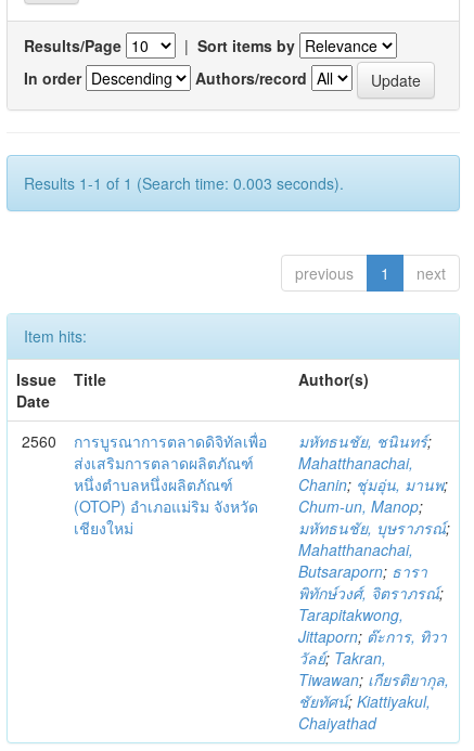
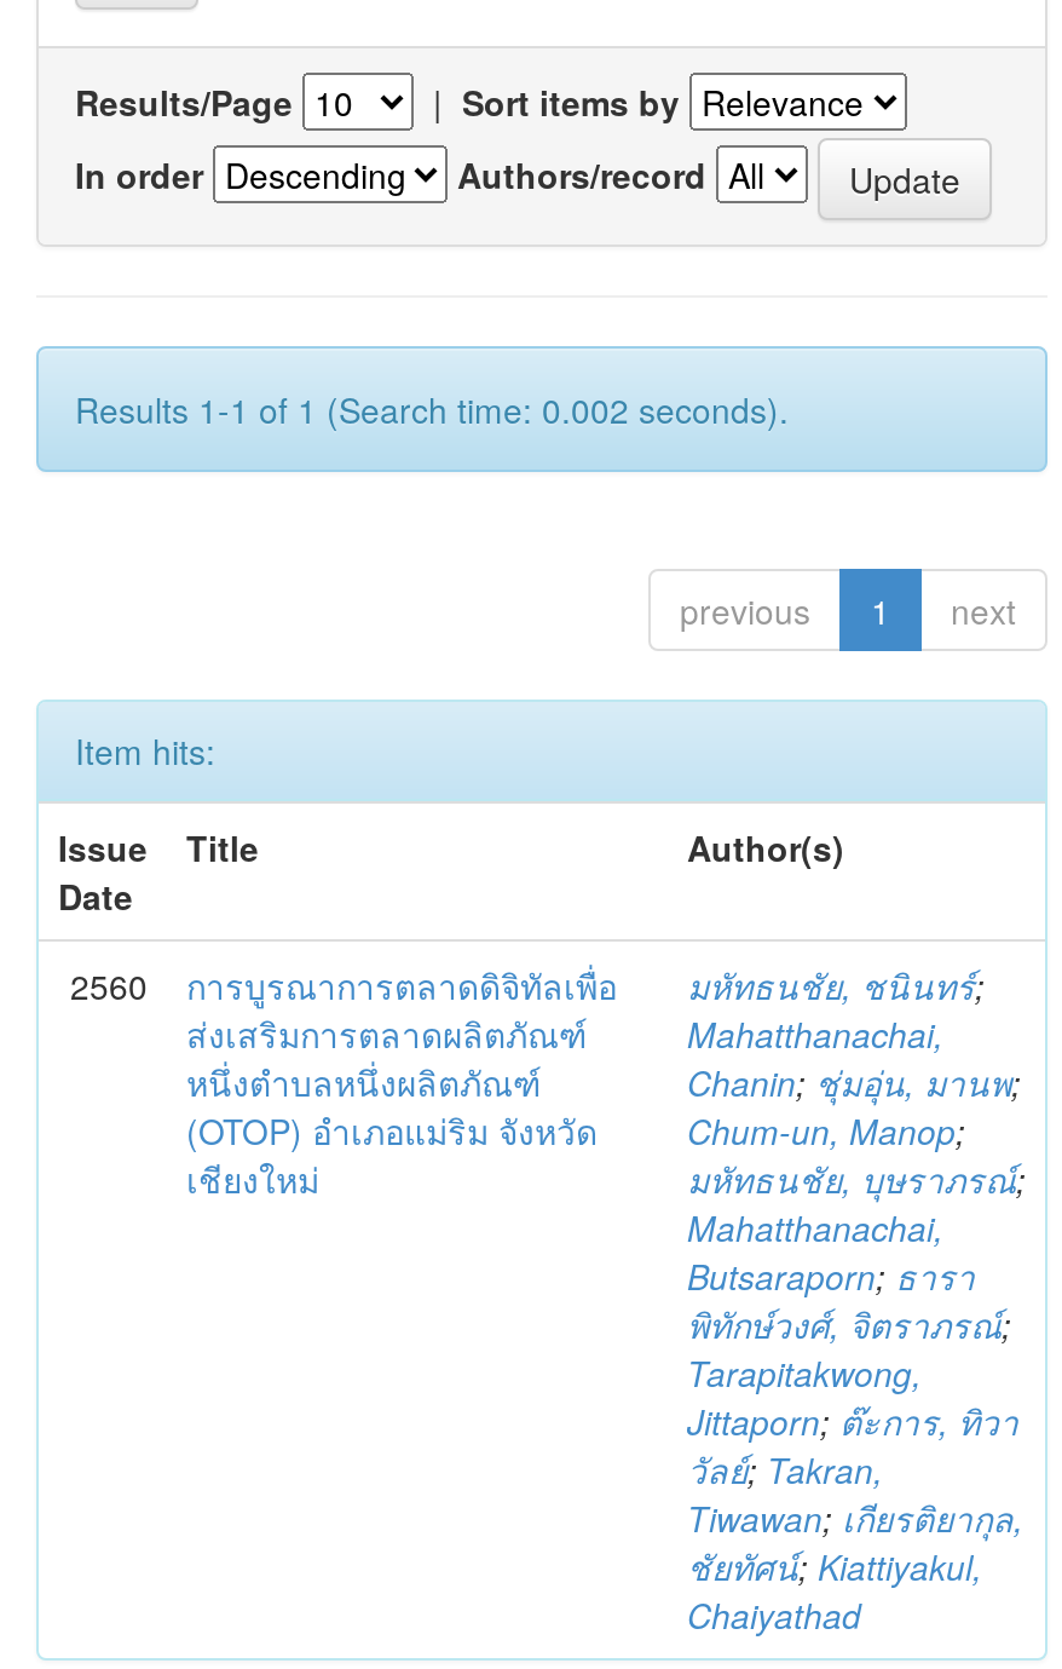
- Results 1-1 of 1 (Search time: 0.003 seconds).
+ Results 1-1 of 1 (Search time: 0.002 seconds).
